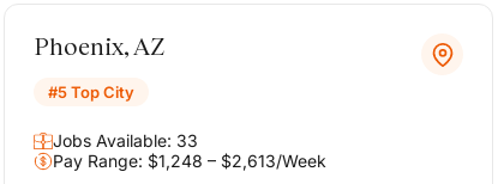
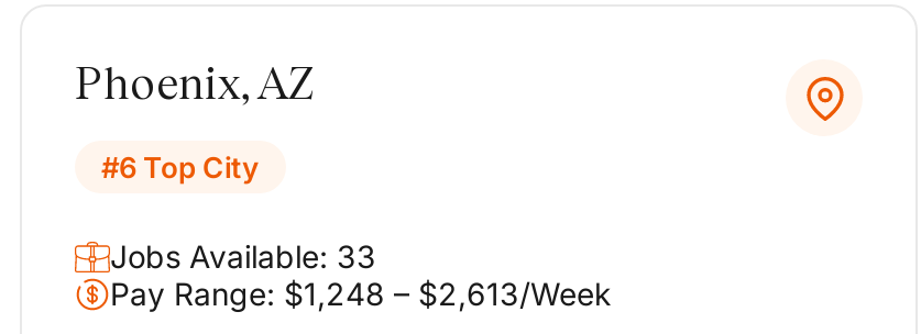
- #5 Top City
+ #6 Top City
